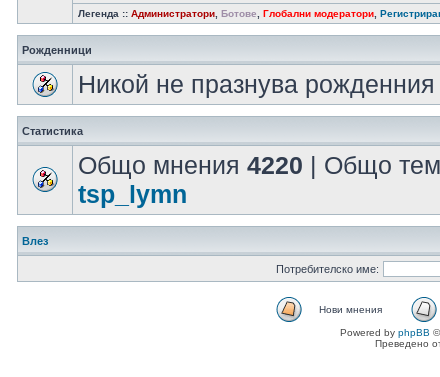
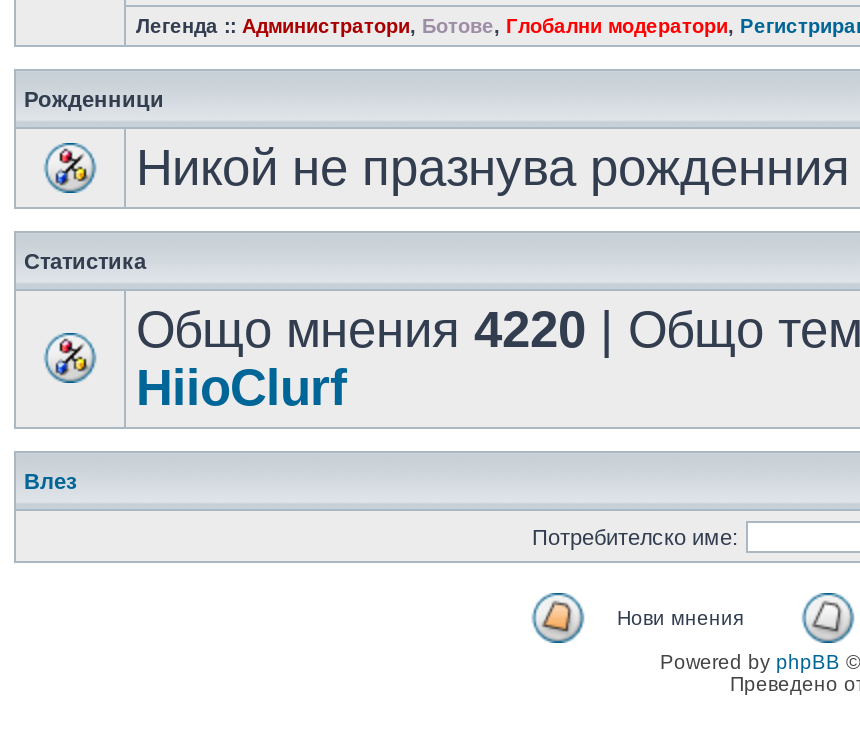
- tsp_lymn
+ HiioClurf
